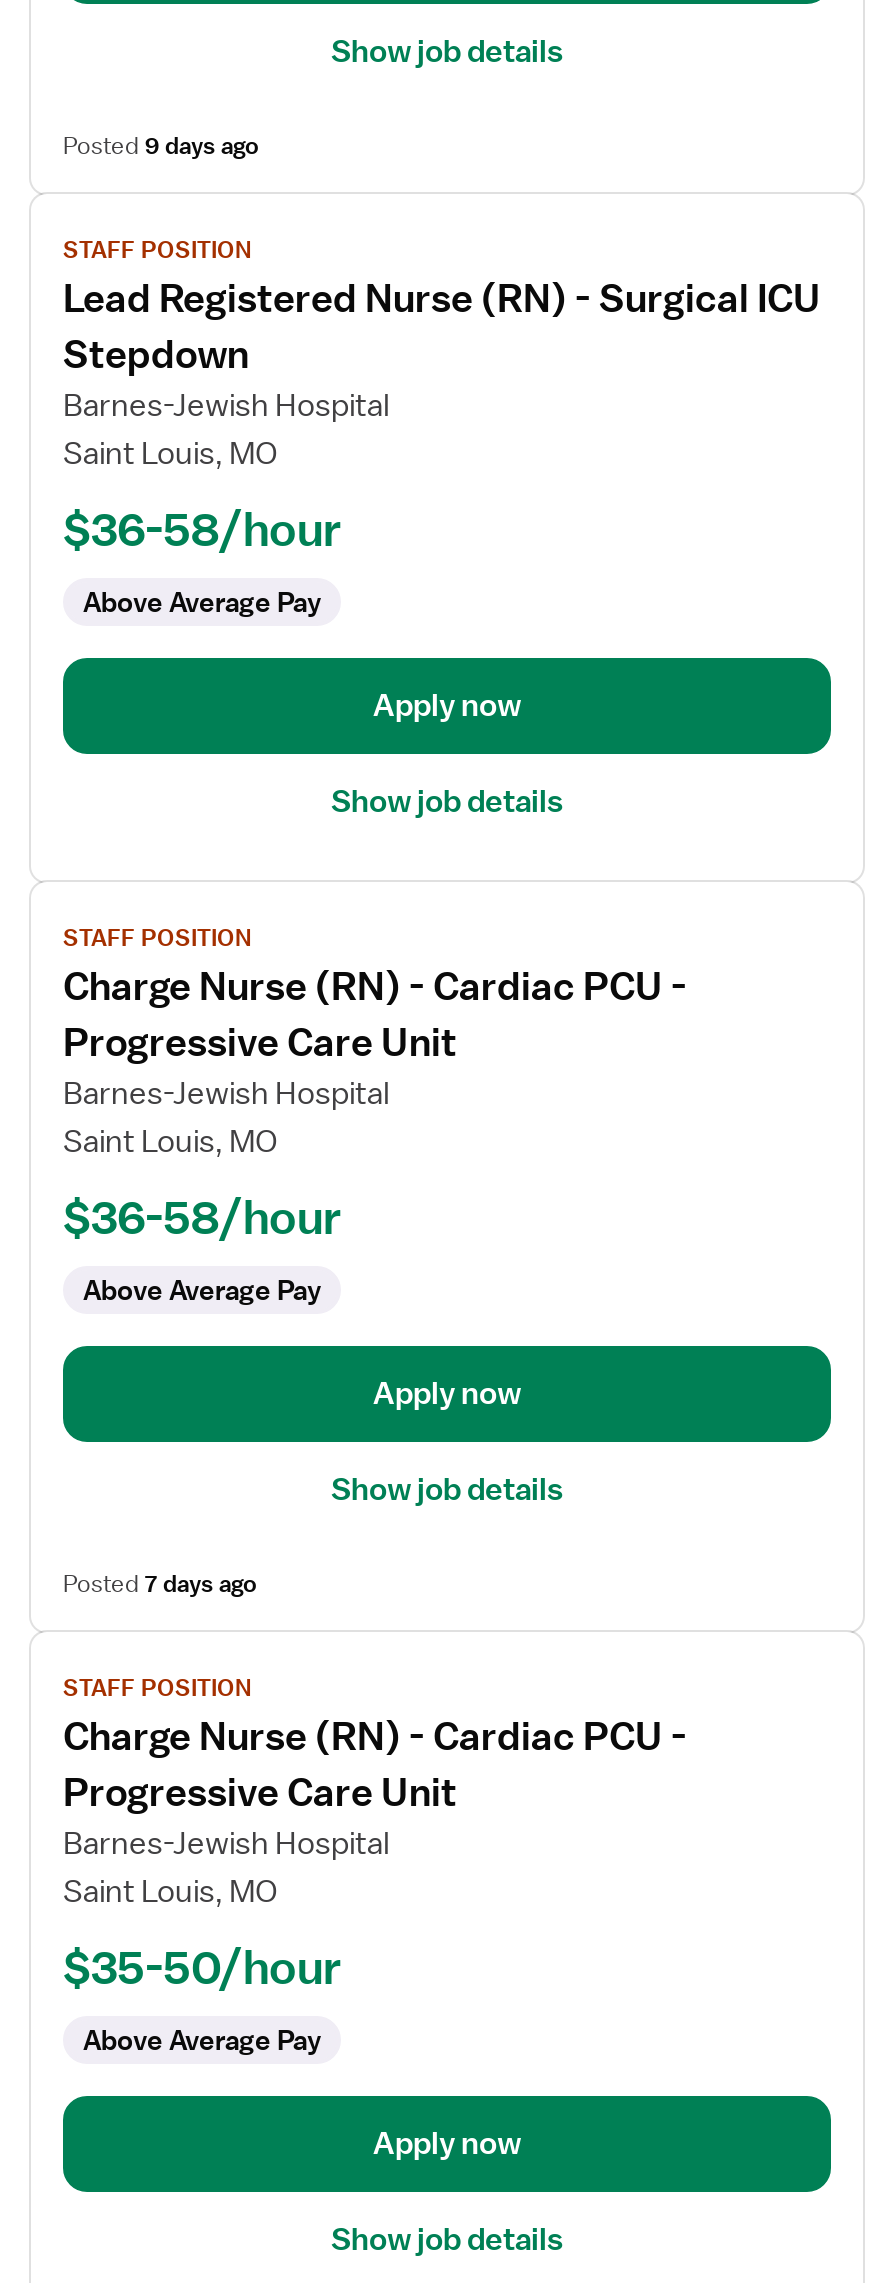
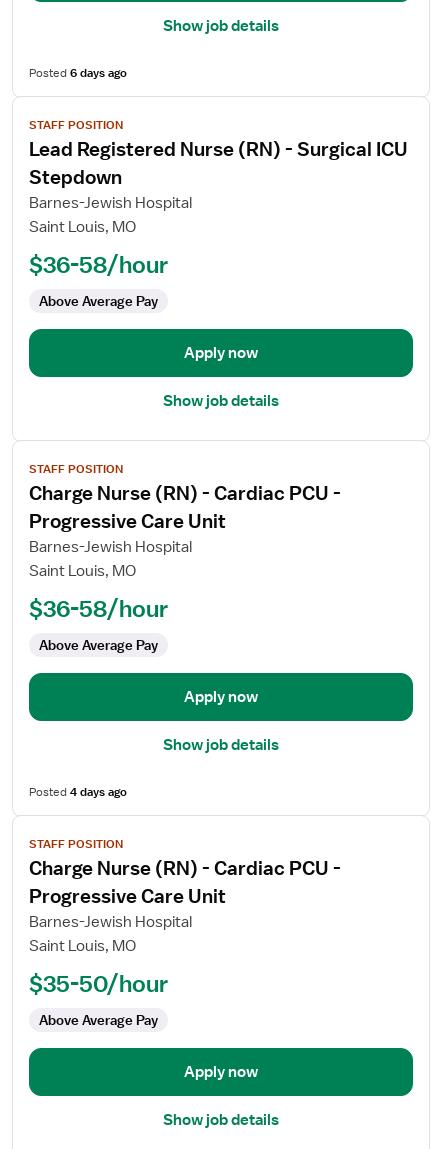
- Posted 9 days ago
+ Posted 6 days ago

- Posted 7 days ago
+ Posted 4 days ago
